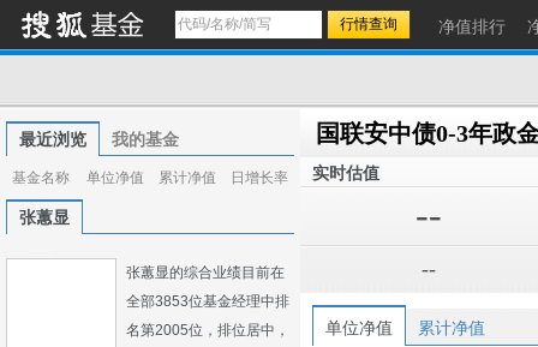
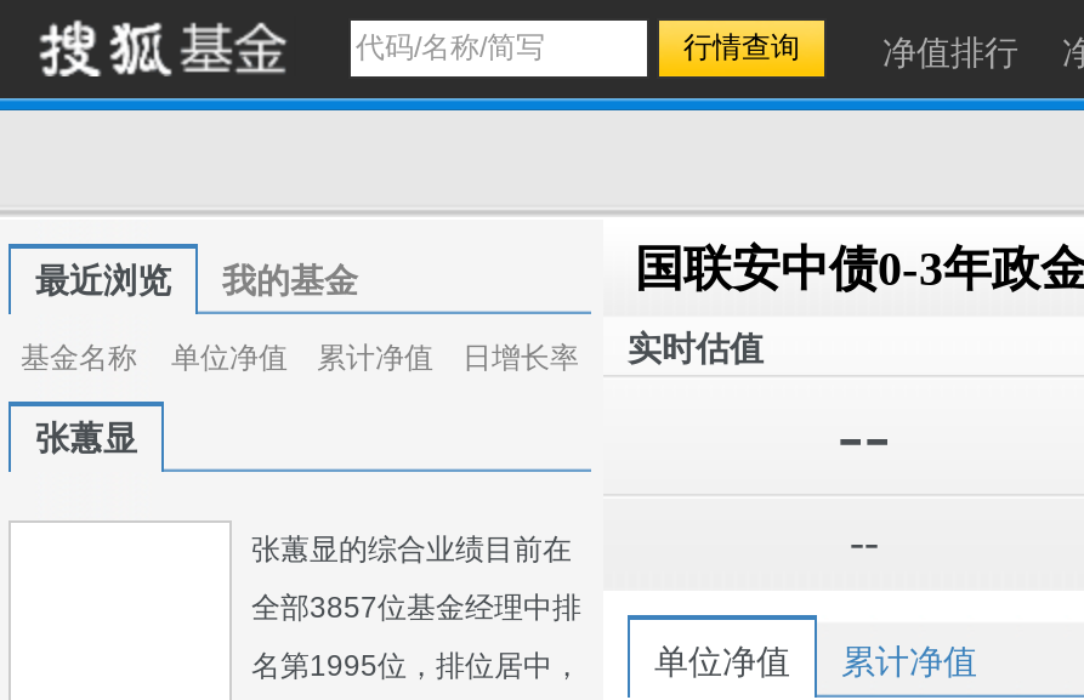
- 全部3853位基金经理中排
+ 全部3857位基金经理中排

- 名第2005位，排位居中，
+ 名第1995位，排位居中，
